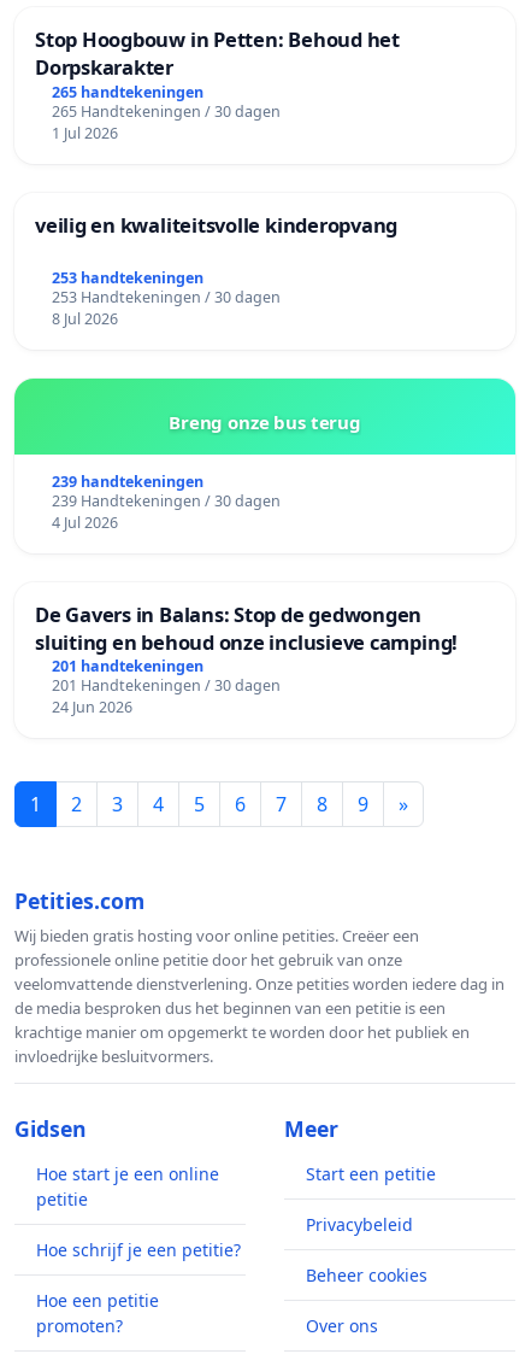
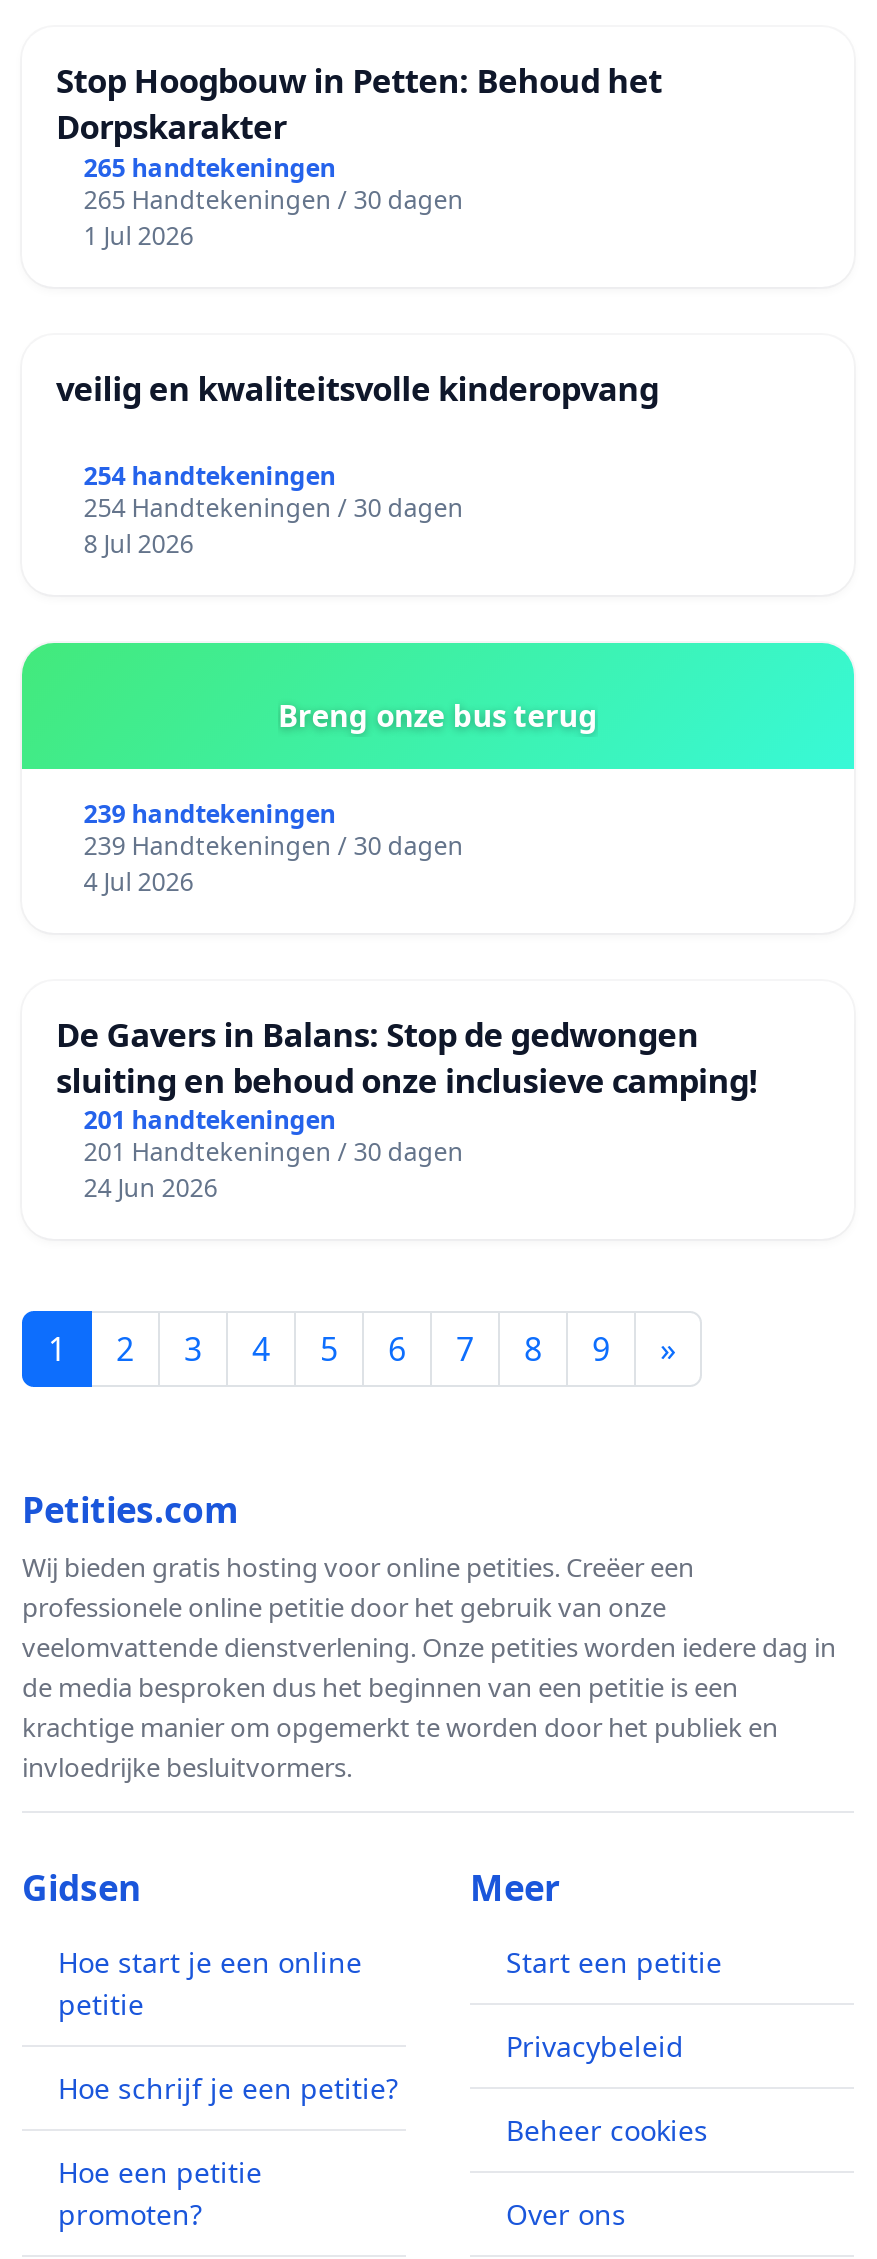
- 253 handtekeningen
+ 254 handtekeningen

- 253 Handtekeningen / 30 dagen
+ 254 Handtekeningen / 30 dagen
